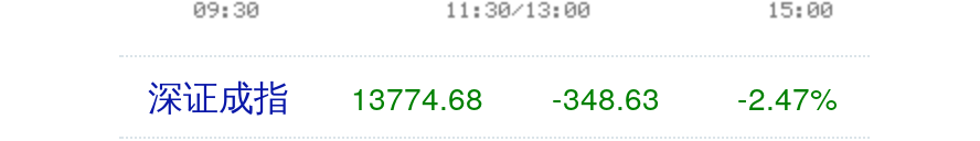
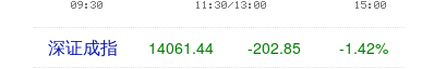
- 13774.68
+ 14061.44

- -348.63
+ -202.85

- -2.47%
+ -1.42%
